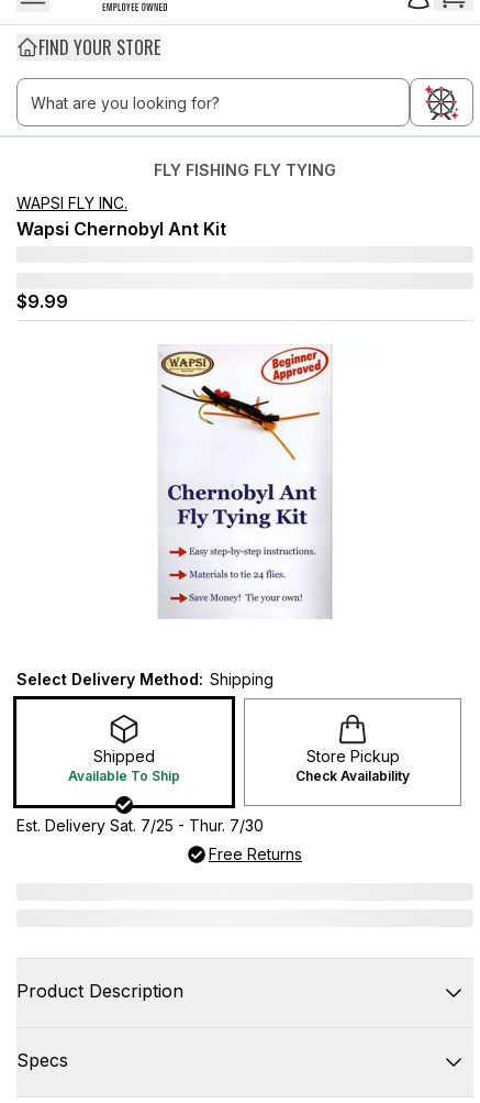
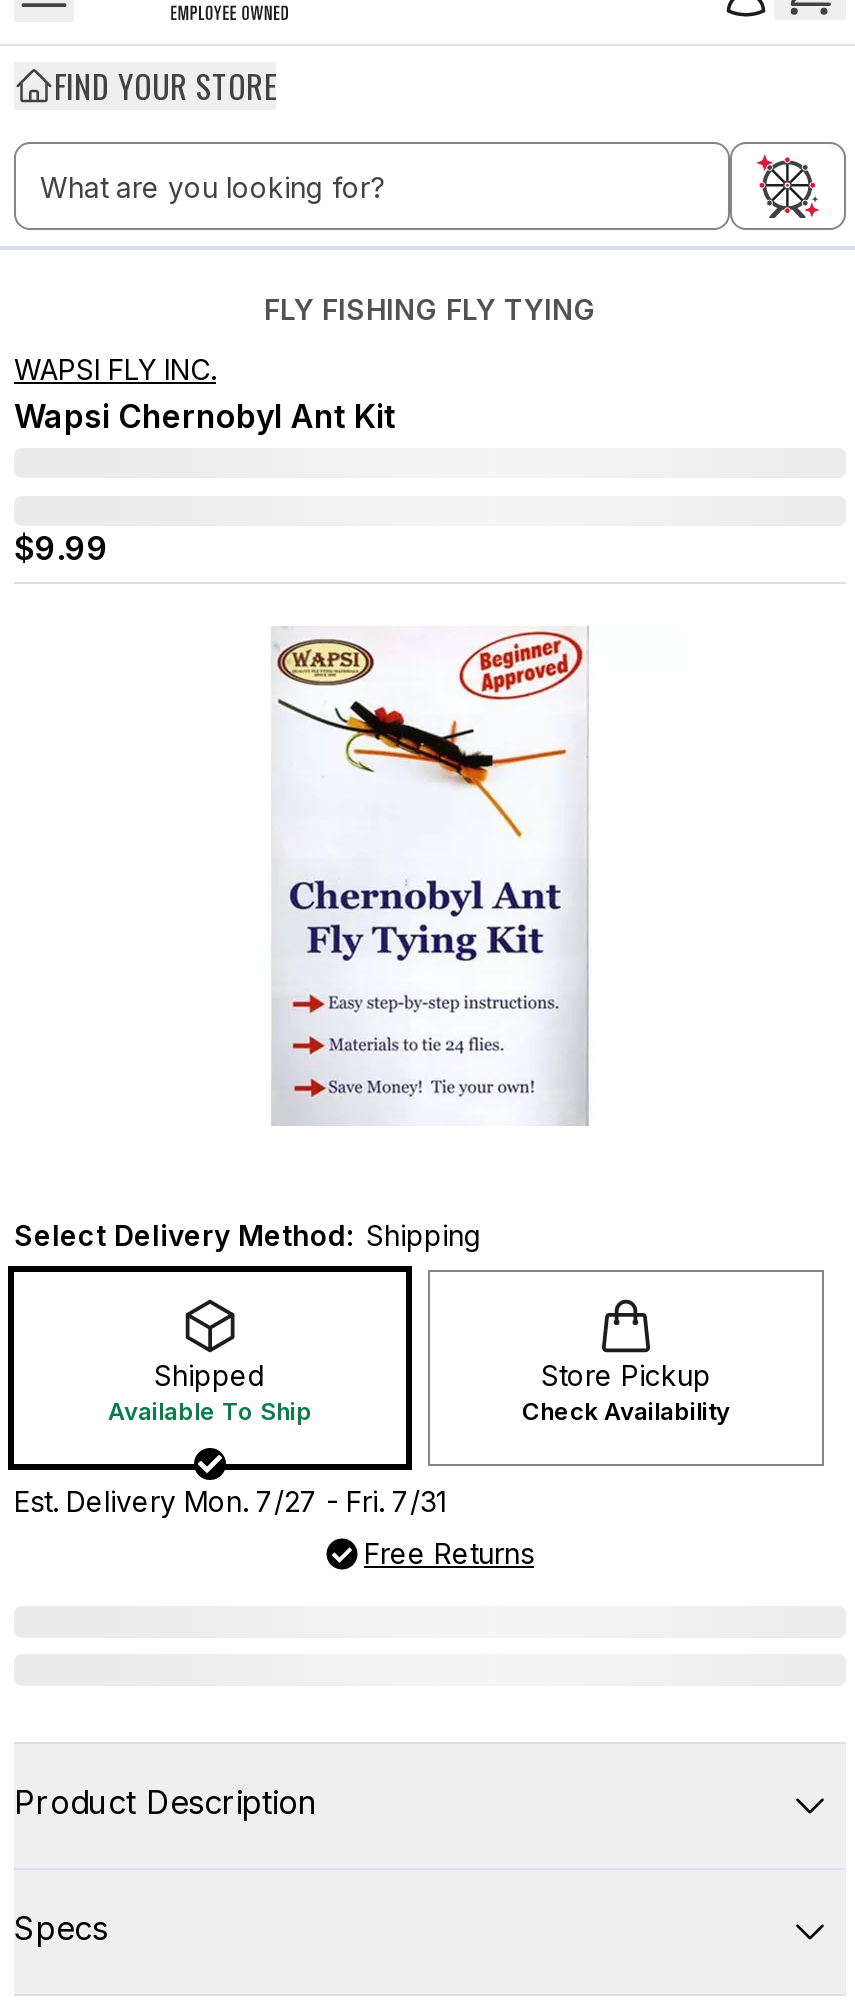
- Est. Delivery Sat. 7/25 - Thur. 7/30
+ Est. Delivery Mon. 7/27 - Fri. 7/31
